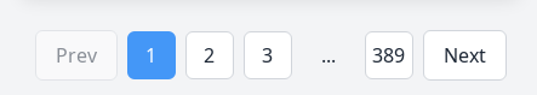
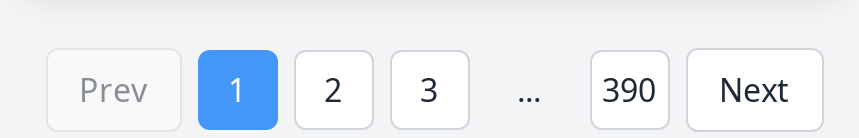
- 389
+ 390
